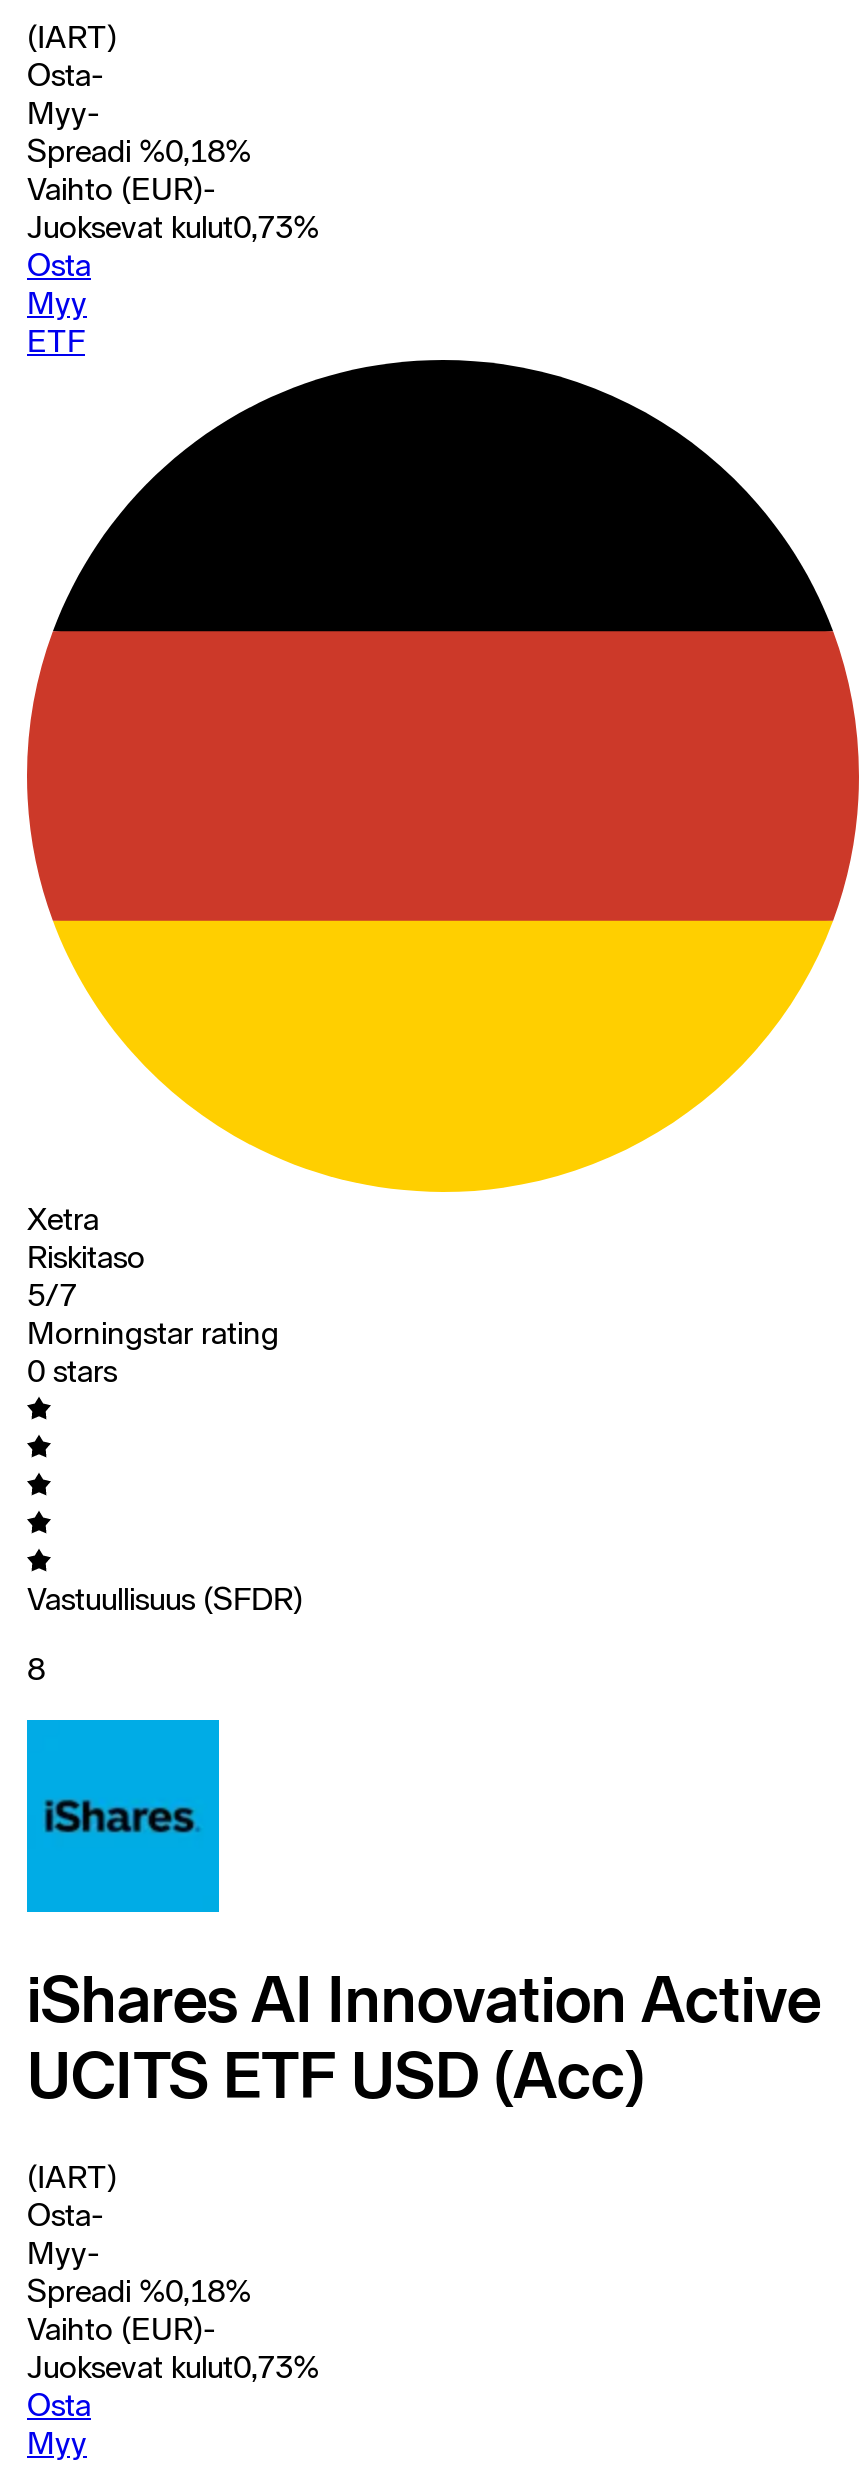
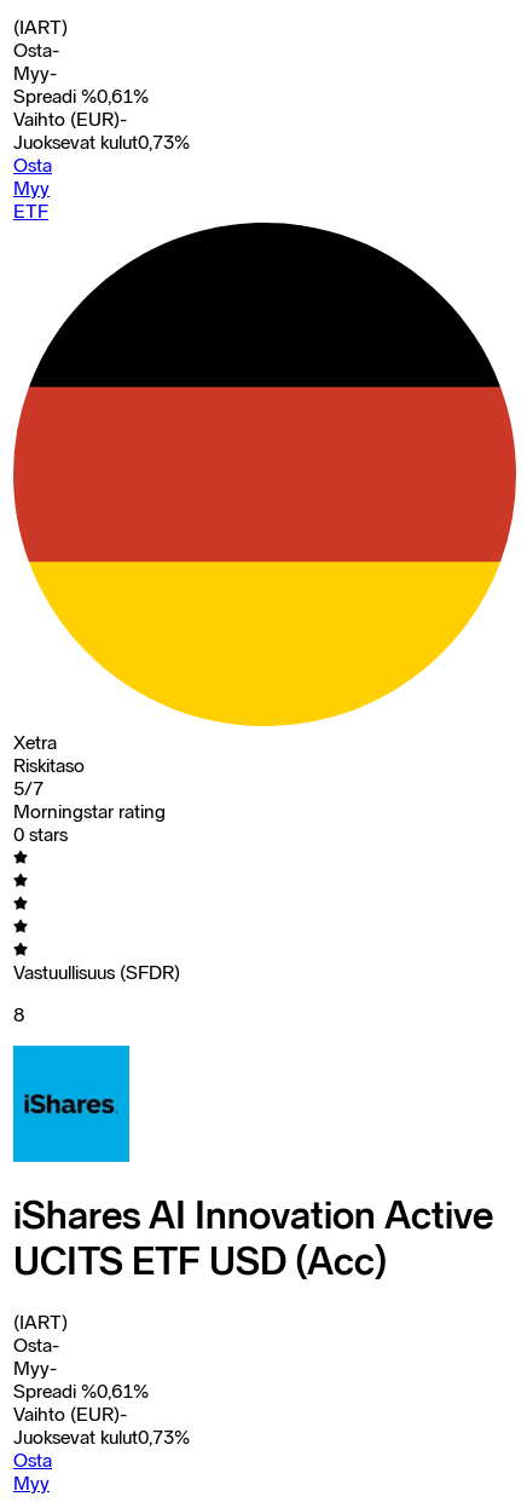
- Spreadi %0,18%
+ Spreadi %0,61%

- Spreadi %0,18%
+ Spreadi %0,61%
